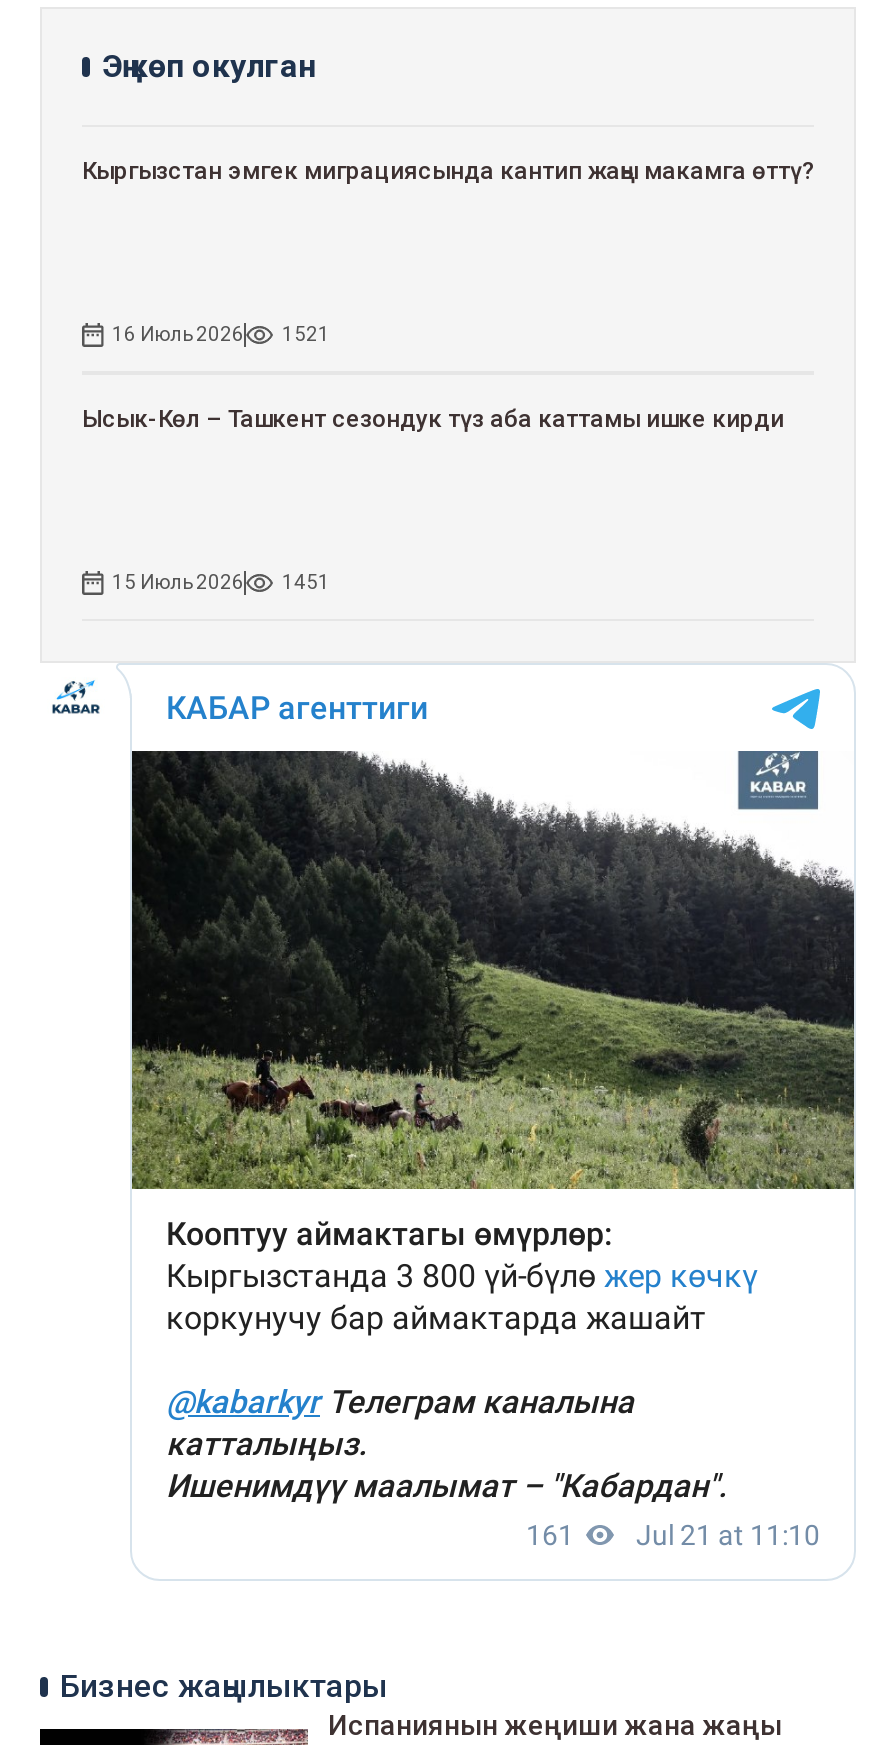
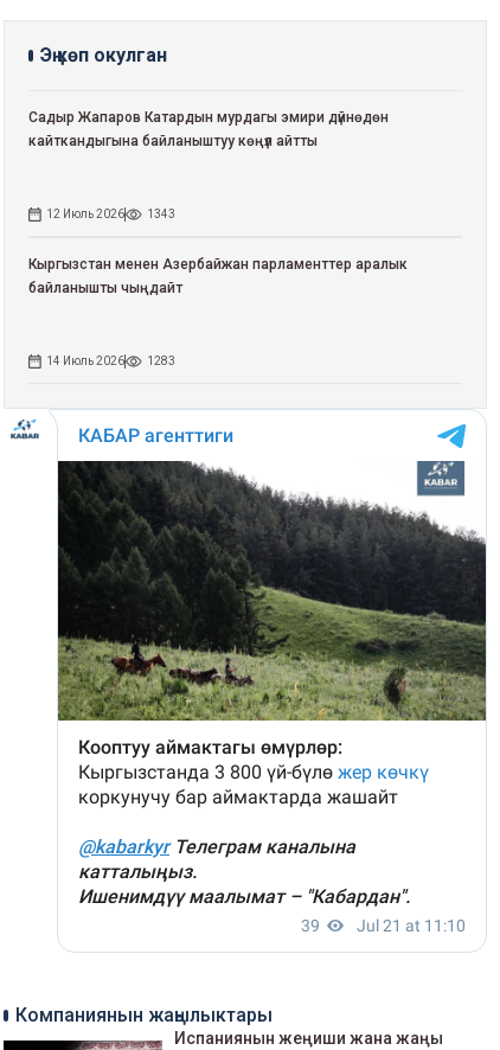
- Кыргызстан эмгек миграциясында кантип жаңы макамга өттү?
+ Садыр Жапаров Катардын мурдагы эмири дүйнөдөн
+ кайткандыгына байланыштуу көңүл айтты

- 16 Июль 2026
- 1521
+ 12 Июль 2026
+ 1343

- Ысык-Көл – Ташкент сезондук түз аба каттамы ишке кирди
+ Кыргызстан менен Азербайжан парламенттер аралык
+ байланышты чыңдайт

- 15 Июль 2026
- 1451
+ 14 Июль 2026
+ 1283

- Бизнес жаңылыктары
+ Компаниянын жаңылыктары
